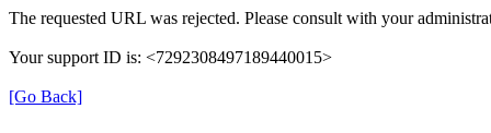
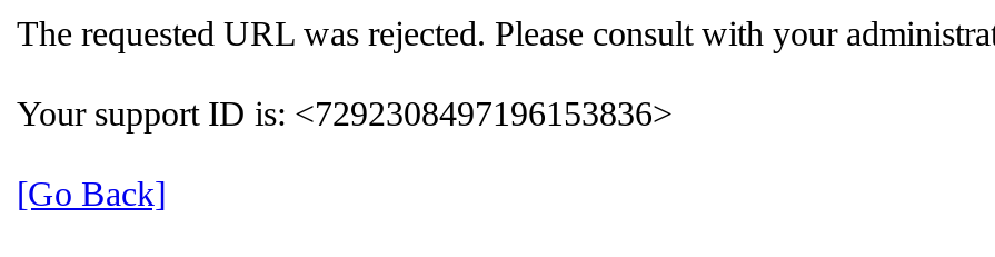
- Your support ID is: <7292308497189440015>
+ Your support ID is: <7292308497196153836>
